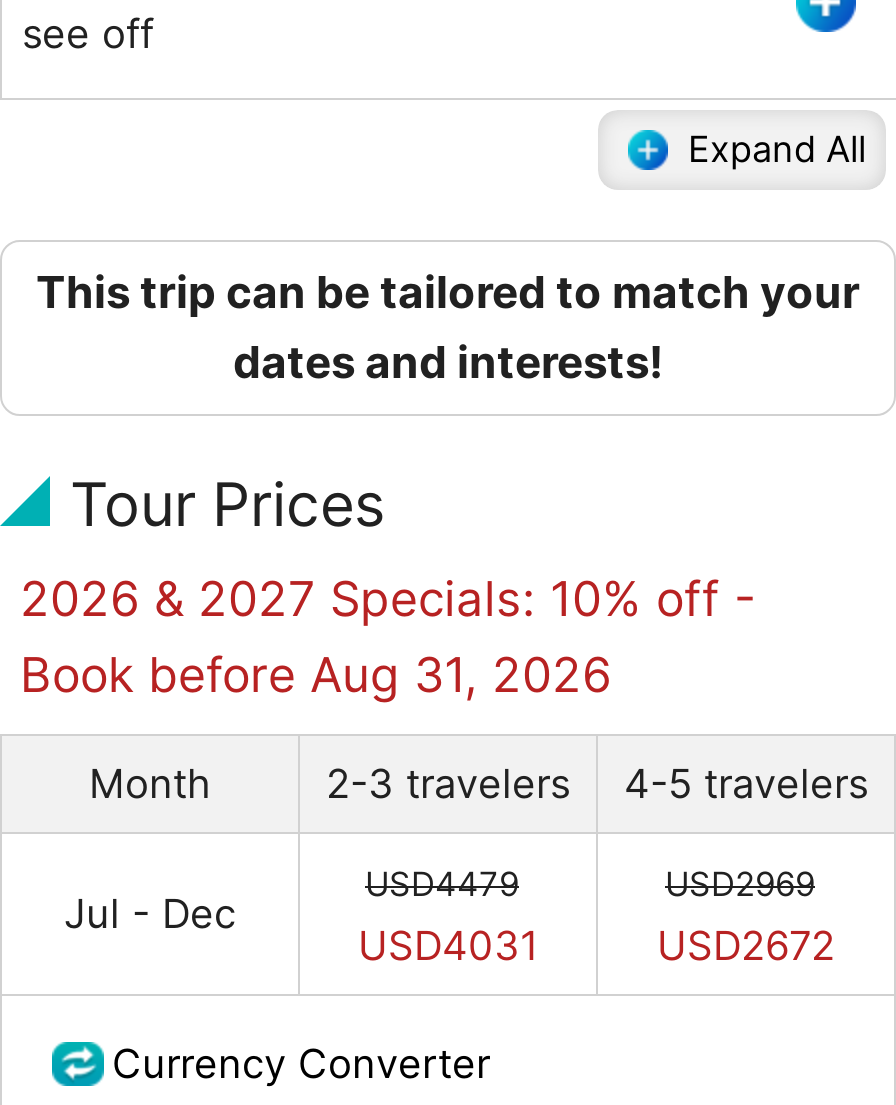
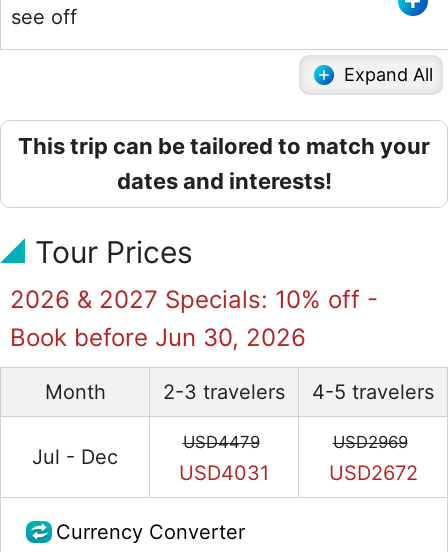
- Book before Aug 31, 2026
+ Book before Jun 30, 2026
